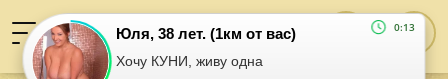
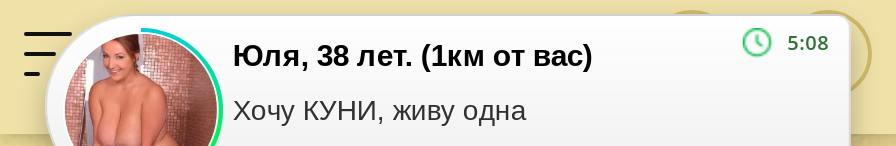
- 0:13
+ 5:08
